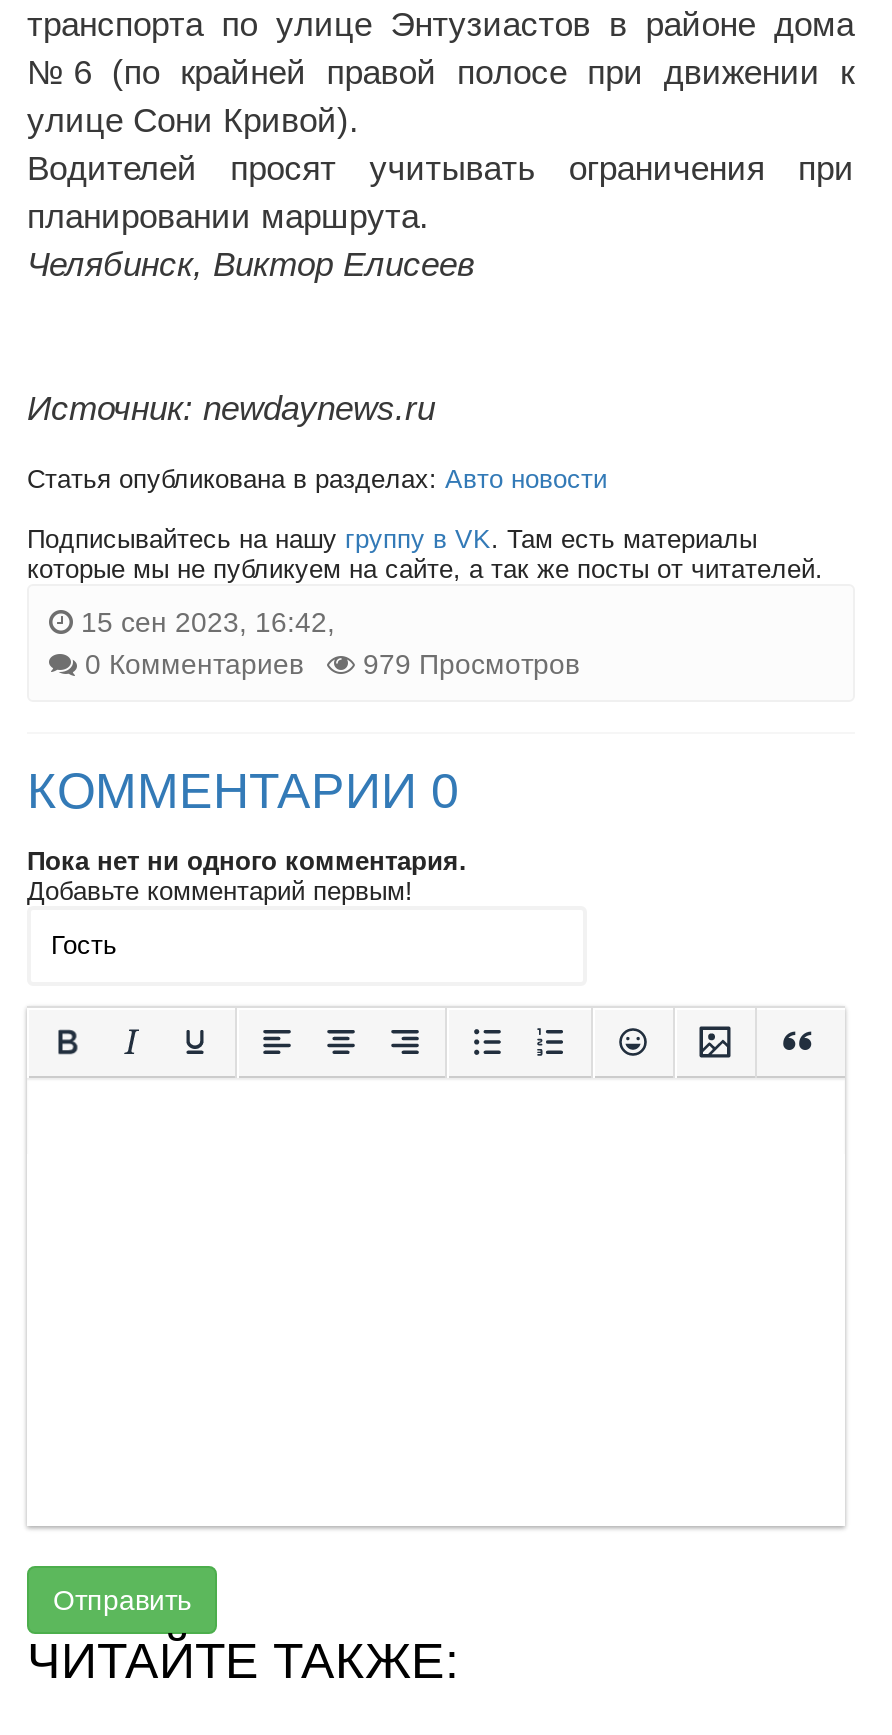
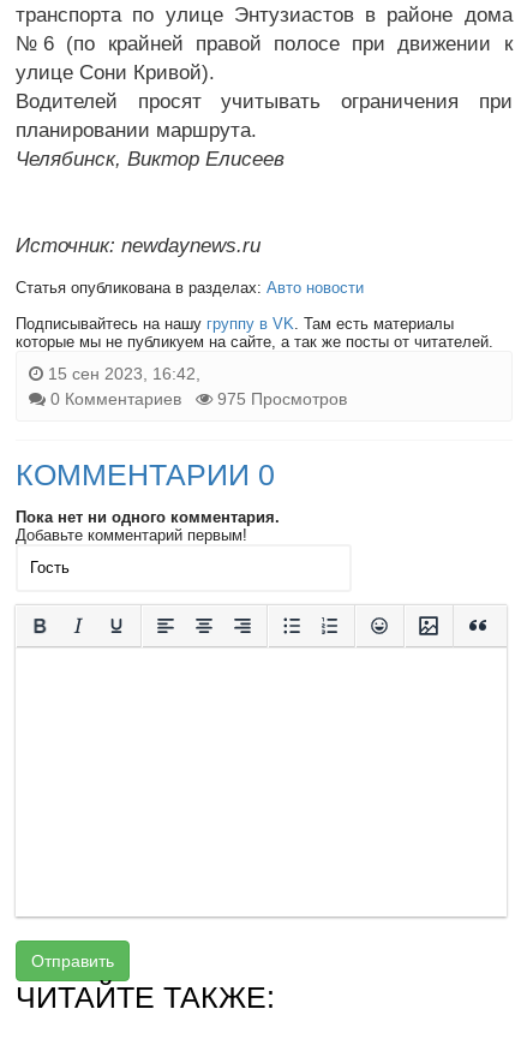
- 0 Комментариев 979 Просмотров
+ 0 Комментариев 975 Просмотров
